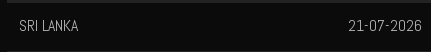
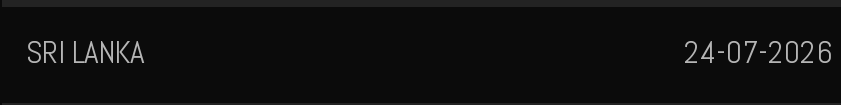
- 21-07-2026
+ 24-07-2026
